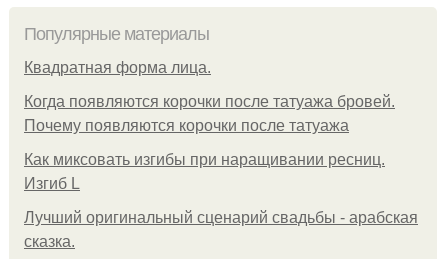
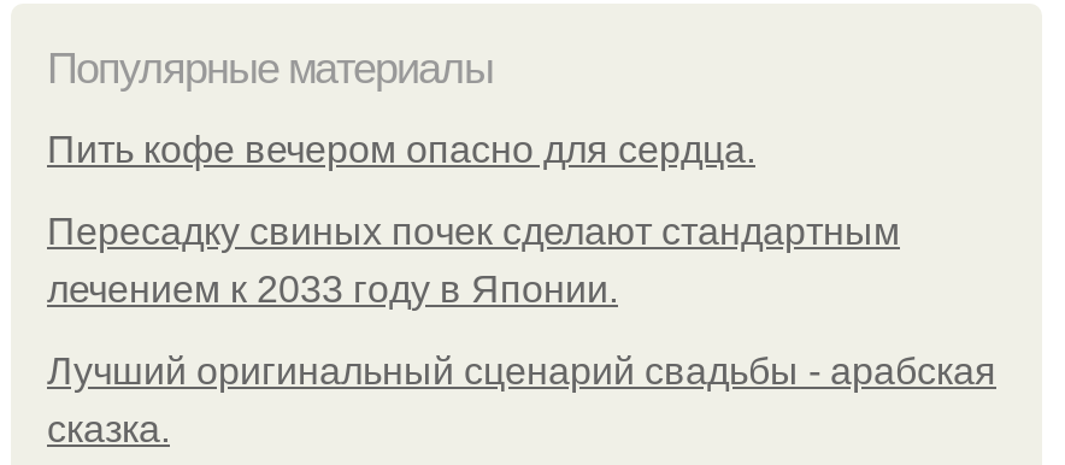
- Квадратная форма лица.
- Когда появляются корочки после татуажа бровей.
- Почему появляются корочки после татуажа
- Как миксовать изгибы при наращивании ресниц.
- Изгиб L
+ Пить кофе вечером опасно для сердца.
+ Пересадку свиных почек сделают стандартным
+ лечением к 2033 году в Японии.
